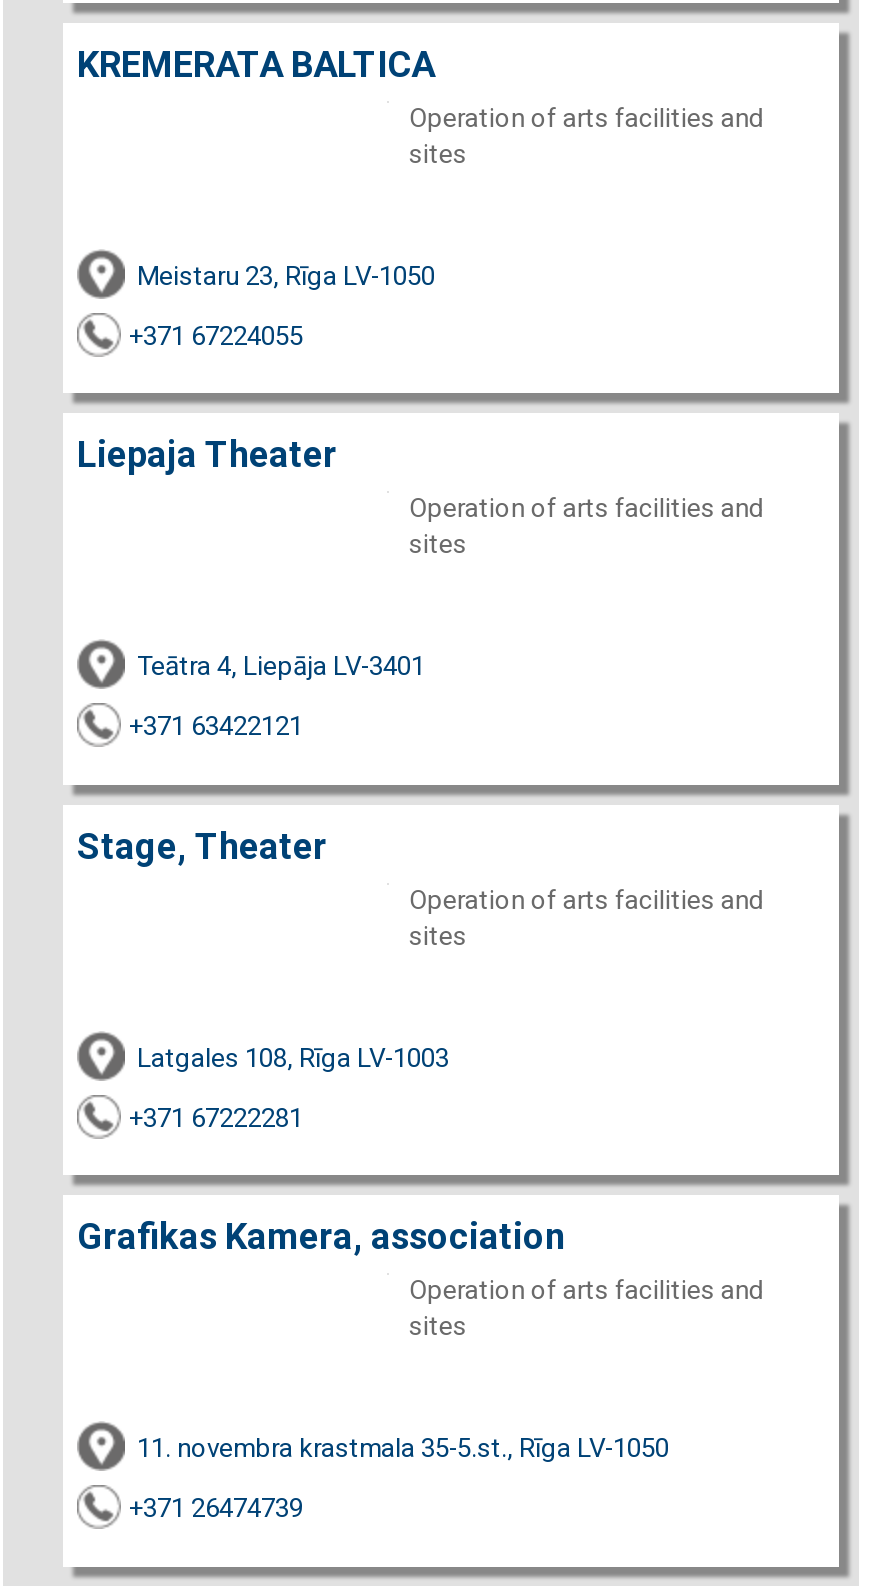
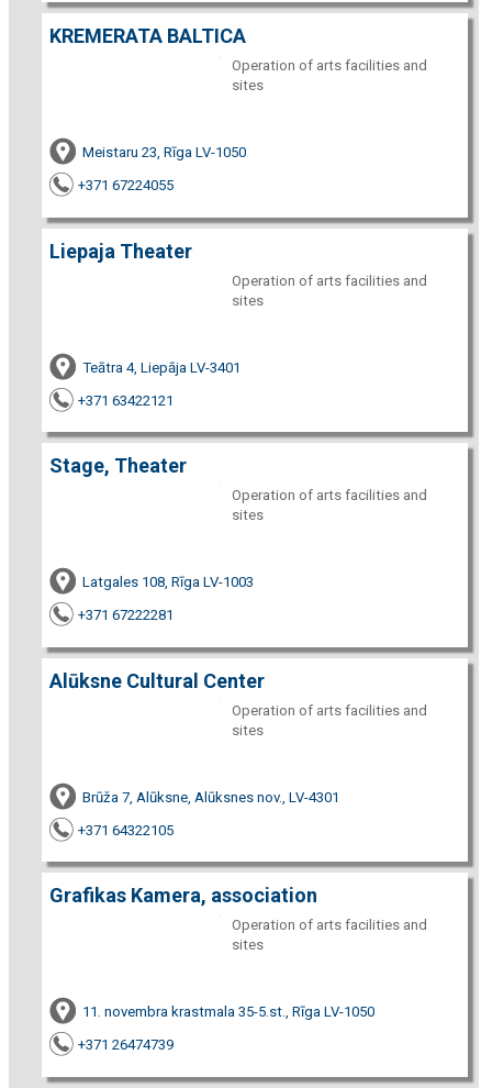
+ Alūksne Cultural Center
+ Operation of arts facilities and
+ sites

+ Brūža 7, Alūksne, Alūksnes nov., LV-4301
+ +371 64322105
